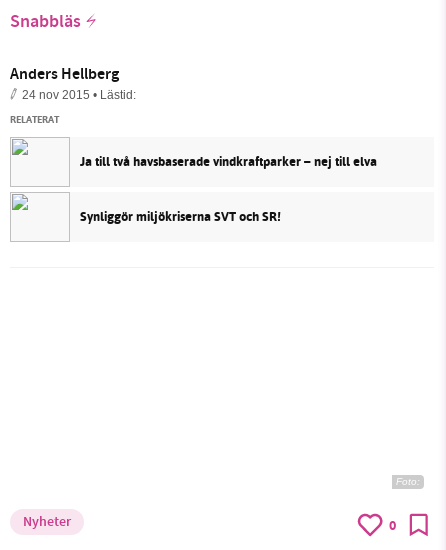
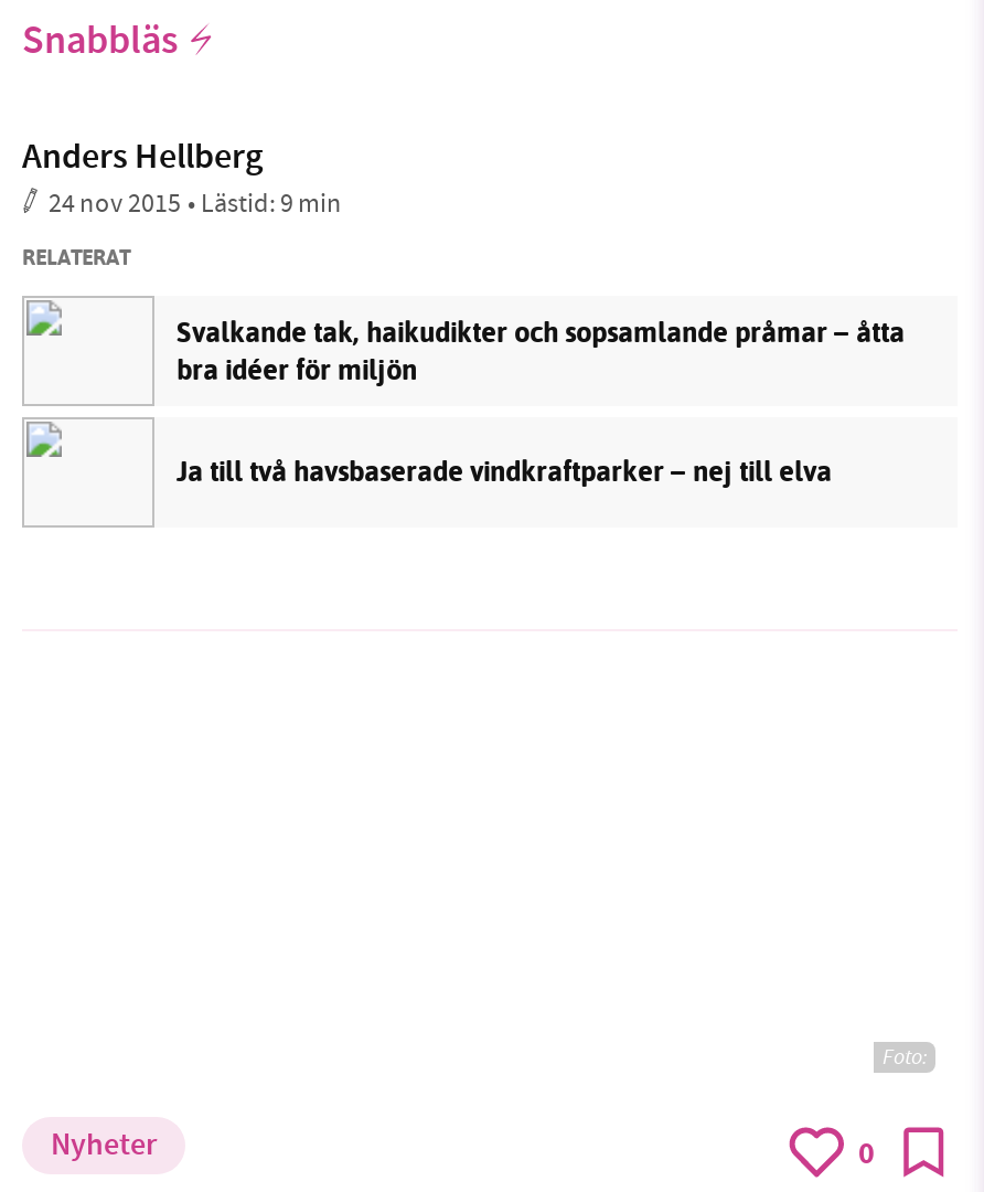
- 24 nov 2015 • Lästid:
+ 24 nov 2015 • Lästid: 9 min

+ Svalkande tak, haikudikter och sopsamlande pråmar – åtta
+ bra idéer för miljön

moved down: Ja till två havsbaserade vindkraftparker – nej till elva

- Synliggör miljökriserna SVT och SR!
